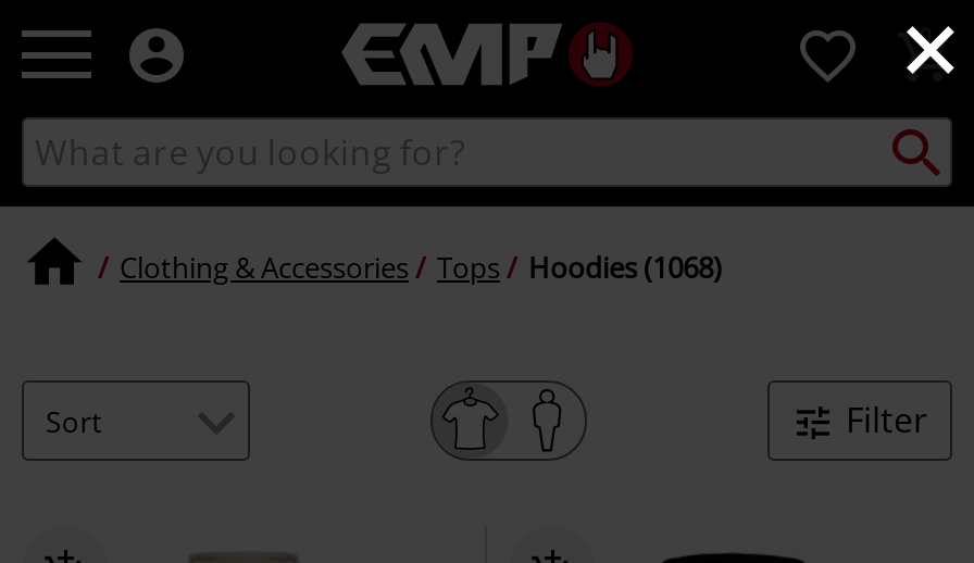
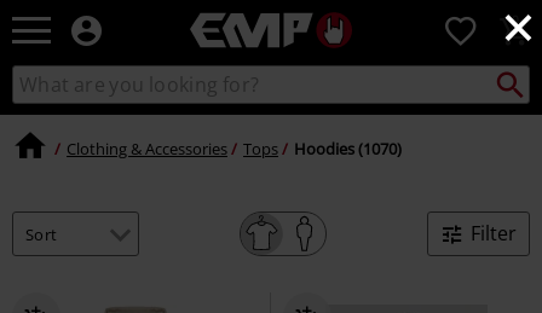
- Hoodies (1068)
+ Hoodies (1070)
